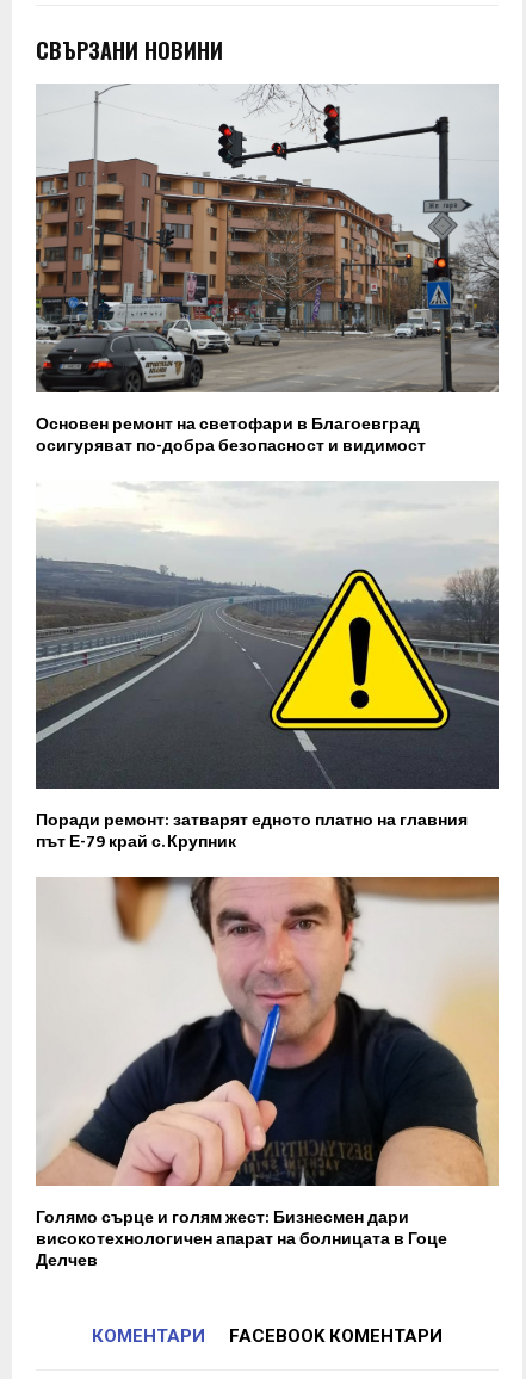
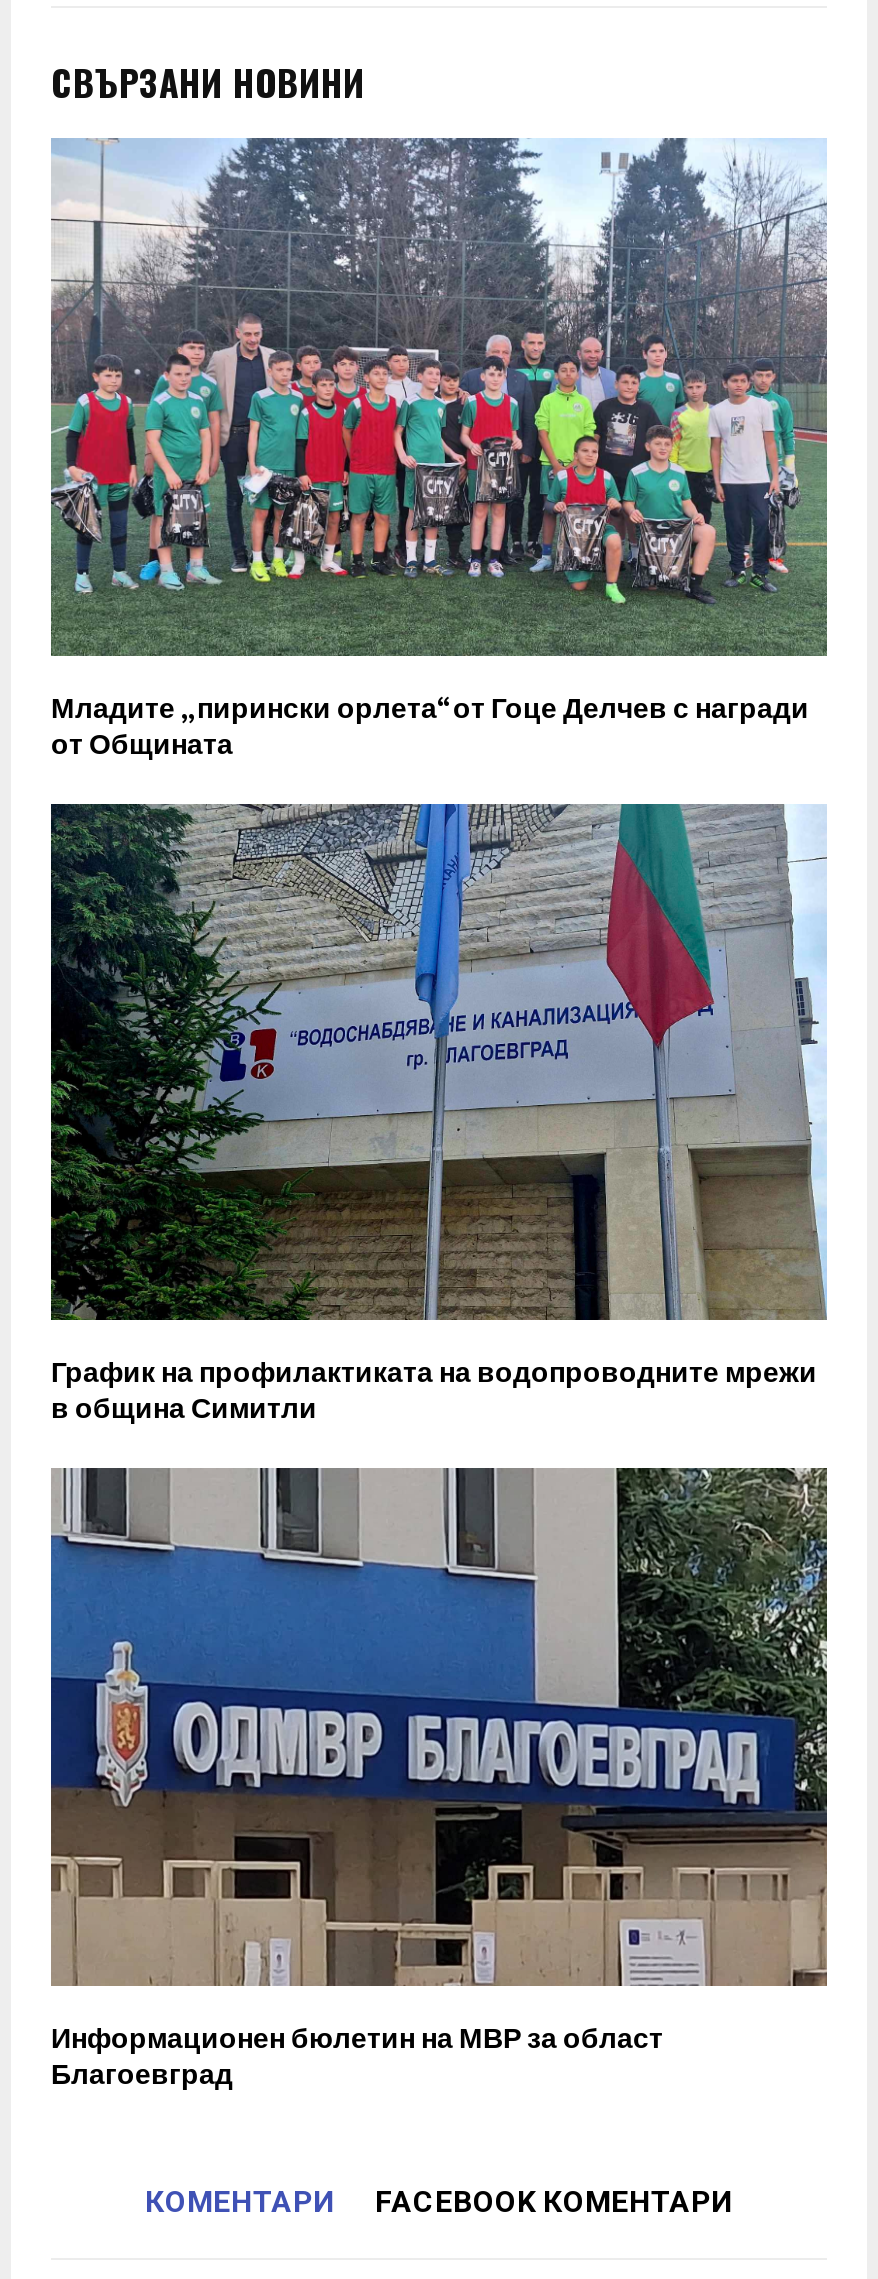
- [image]
- Основен ремонт на светофари в Благоевград
- осигуряват по-добра безопасност и видимост
+ [image]
+ Младите „пирински орлета“ от Гоце Делчев с награди
+ от Общината

- [image]
- Поради ремонт: затварят едното платно на главния
- път Е-79 край с. Крупник
+ [image]
+ График на профилактиката на водопроводните мрежи
+ в община Симитли

- [image]
- Голямо сърце и голям жест: Бизнесмен дари
- високотехнологичен апарат на болницата в Гоце
- Делчев
+ [image]
+ Информационен бюлетин на МВР за област
+ Благоевград
